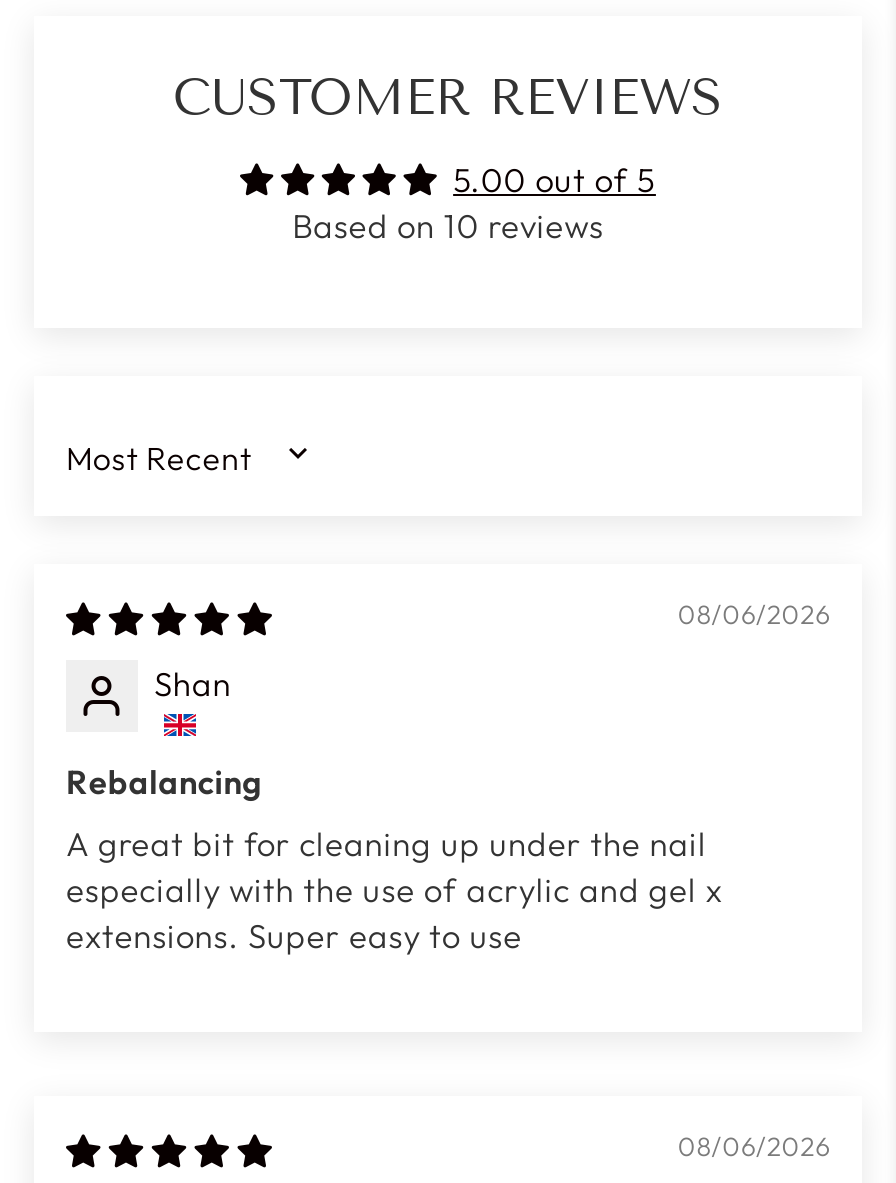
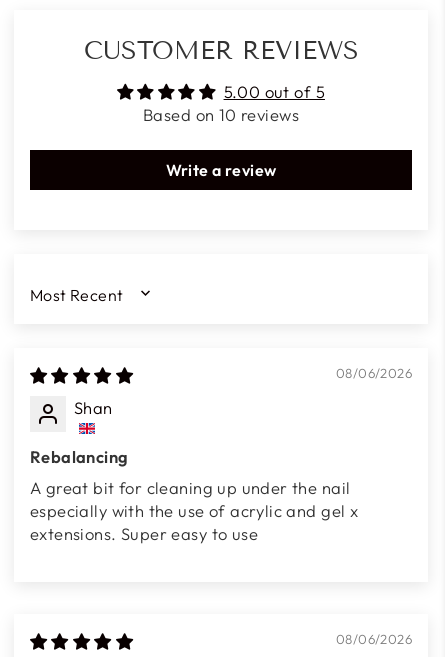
+ Write a review
